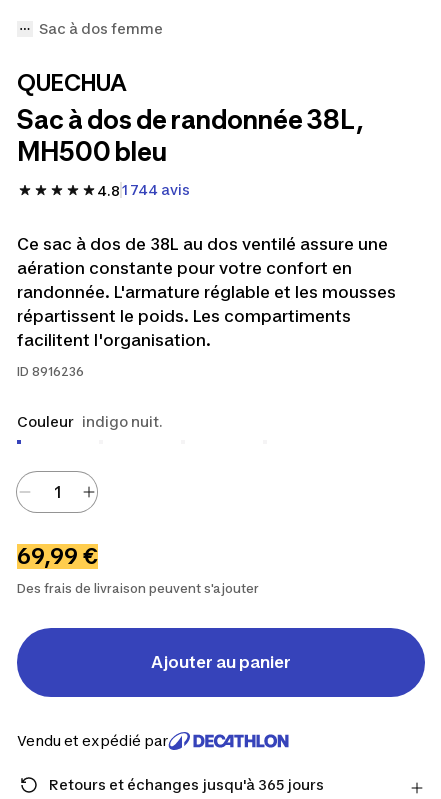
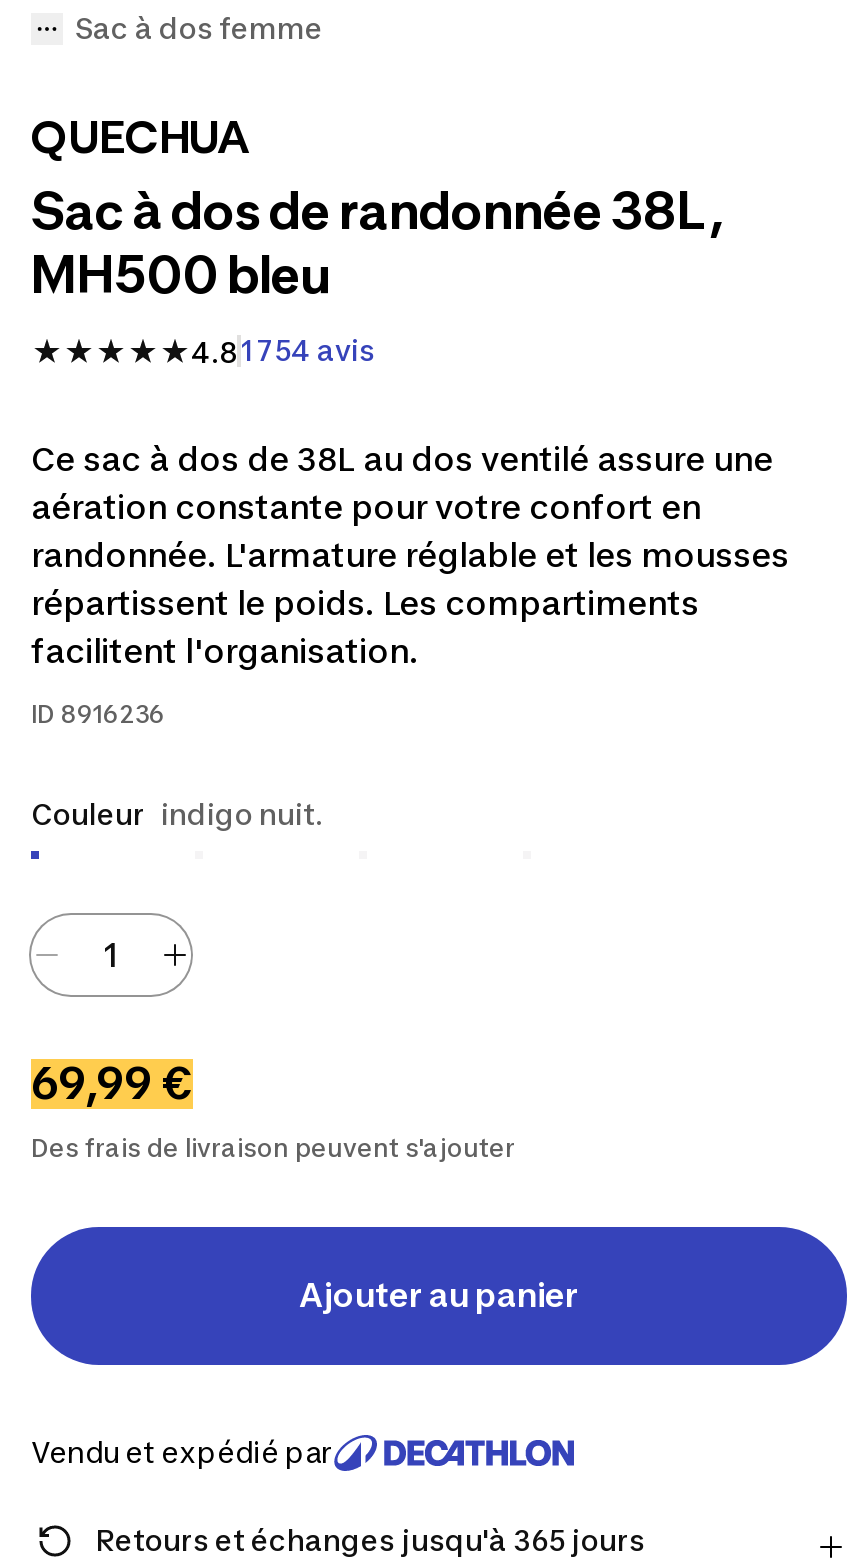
- 4.8 1 744 avis
+ 4.8 1 754 avis
